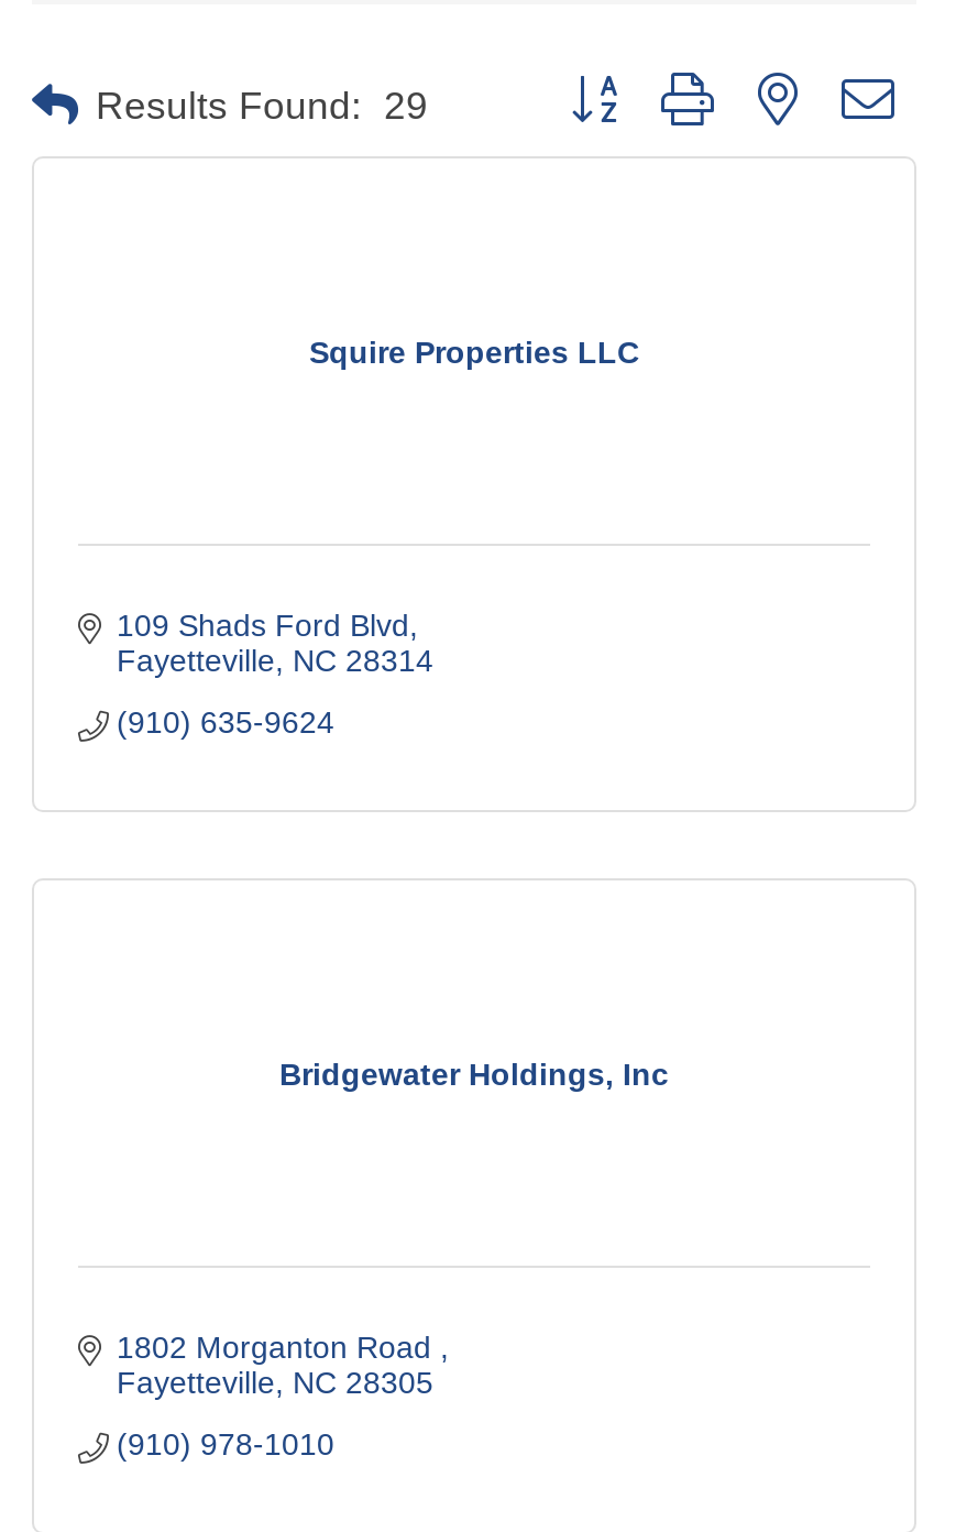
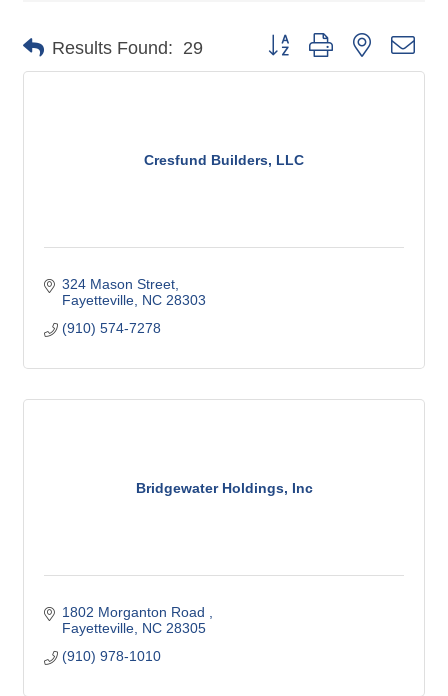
- Squire Properties LLC
+ Cresfund Builders, LLC

- 109 Shads Ford Blvd
- Fayetteville NC 28314
+ 324 Mason Street
+ Fayetteville NC 28303

- (910) 635-9624
+ (910) 574-7278
